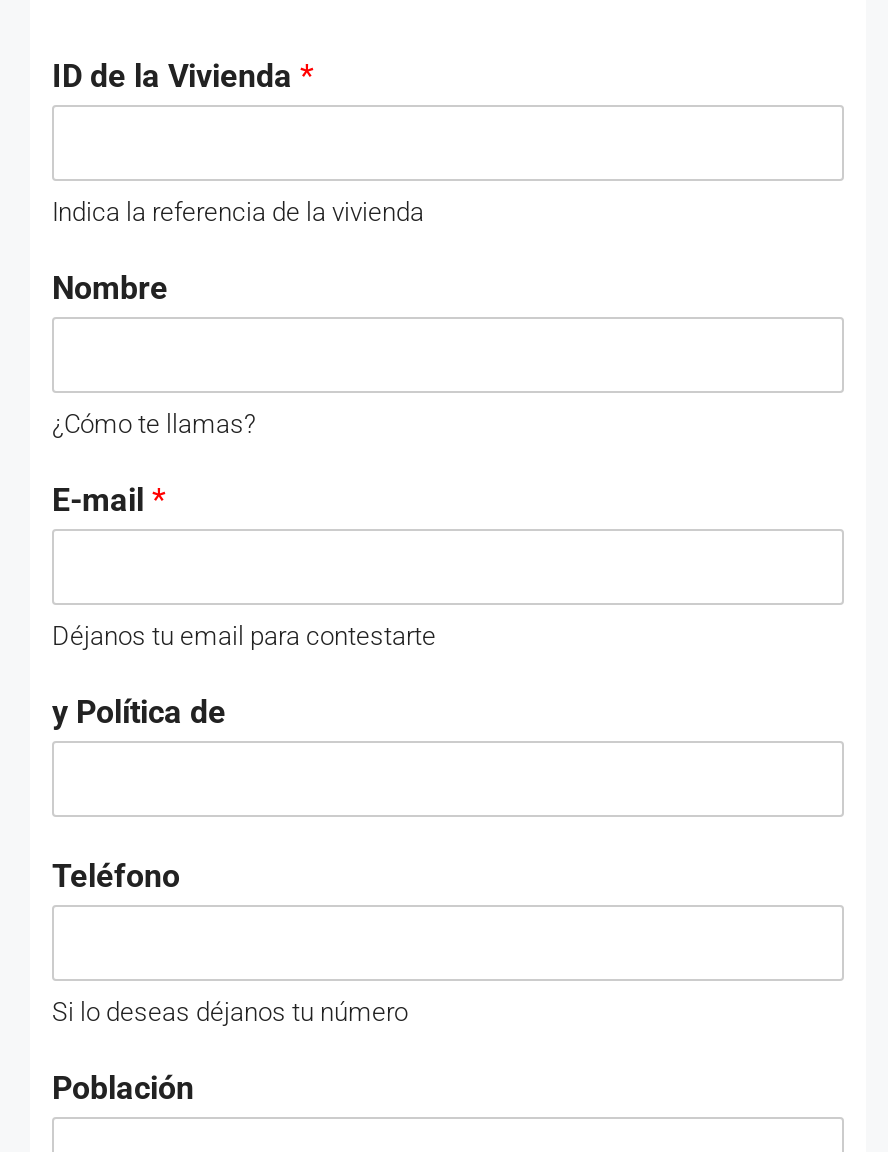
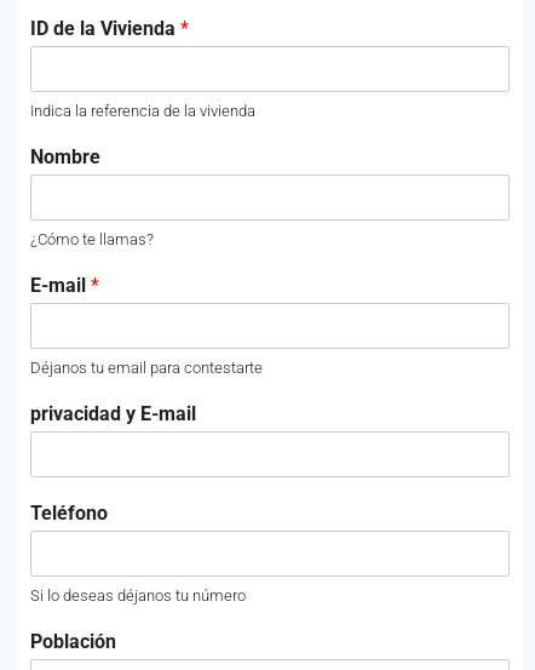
- y Política de
+ privacidad y E-mail
